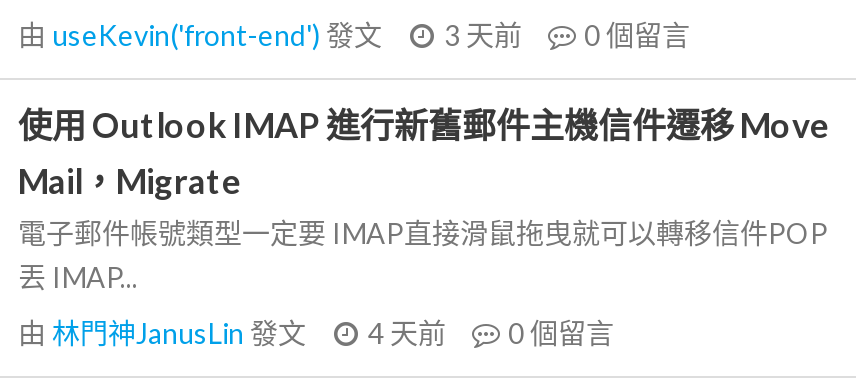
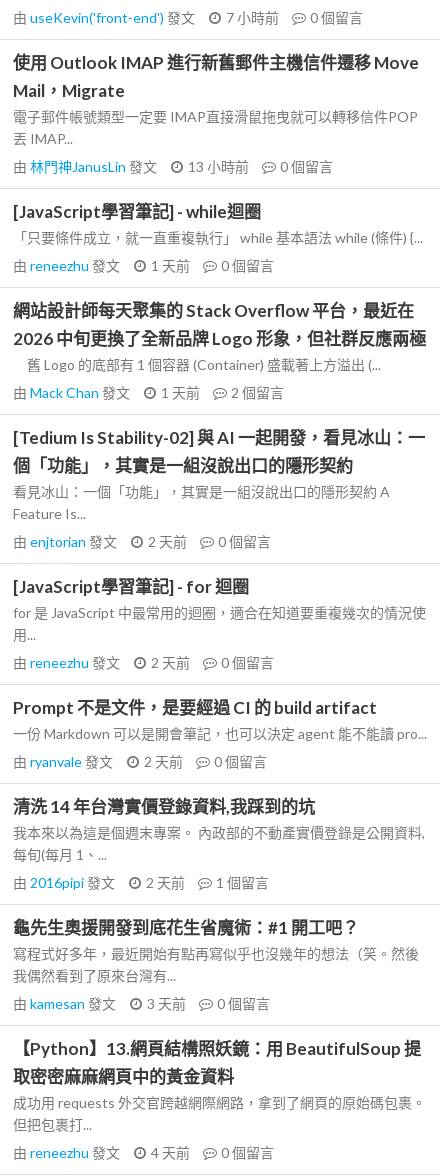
- 由useKevin('front-end')發文 3 天前 0個留言
+ 由useKevin('front-end')發文 7 小時前 0個留言

+ 13 小時前
+ 0個留言
+ [JavaScript學習筆記] - while迴圈
+ 「只要條件成立，就一直重複執行」 while 基本語法 while (條件) {...
+ 由reneezhu發文
+ 1 天前
+ 0個留言
+ 網站設計師每天聚集的 Stack Overflow 平台，最近在
+ 2026 中旬更換了全新品牌 Logo 形象，但社群反應兩極
+ 舊 Logo 的底部有 1 個容器 (Container) 盛載著上方溢出 (...
+ 由Mack Chan發文
+ 1 天前
+ 2個留言
+ [Tedium Is Stability-02] 與 AI 一起開發，看見冰山：一
+ 個「功能」，其實是一組沒說出口的隱形契約
+ 看見冰山：一個「功能」，其實是一組沒說出口的隱形契約 A
+ Feature Is...
+ 由enjtorian發文
+ 2 天前
+ 0個留言
+ [JavaScript學習筆記] - for 迴圈
+ for 是 JavaScript 中最常用的迴圈，適合在知道要重複幾次的情況使
+ 用...
+ 由reneezhu發文
+ 2 天前
+ 0個留言
+ Prompt 不是文件，是要經過 CI 的 build artifact
+ 一份 Markdown 可以是開會筆記，也可以決定 agent 能不能讀 pro...
+ 由ryanvale發文
+ 2 天前
+ 0個留言
+ 清洗 14 年台灣實價登錄資料,我踩到的坑
+ 我本來以為這是個週末專案。 內政部的不動產實價登錄是公開資料,
+ 每旬(每月 1、...
+ 由2016pipi發文
+ 2 天前
+ 1個留言
+ 龜先生奧援開發到底花生省魔術：#1 開工吧？
+ 寫程式好多年，最近開始有點再寫似乎也沒幾年的想法（笑。然後
+ 我偶然看到了原來台灣有...
+ 由kamesan發文
+ 3 天前
+ 0個留言
+ 【Python】13.網頁結構照妖鏡：用 BeautifulSoup 提
+ 取密密麻麻網頁中的黃金資料
+ 成功用 requests 外交官跨越網際網路，拿到了網頁的原始碼包裹。
+ 但把包裹打...
+ 由reneezhu發文
